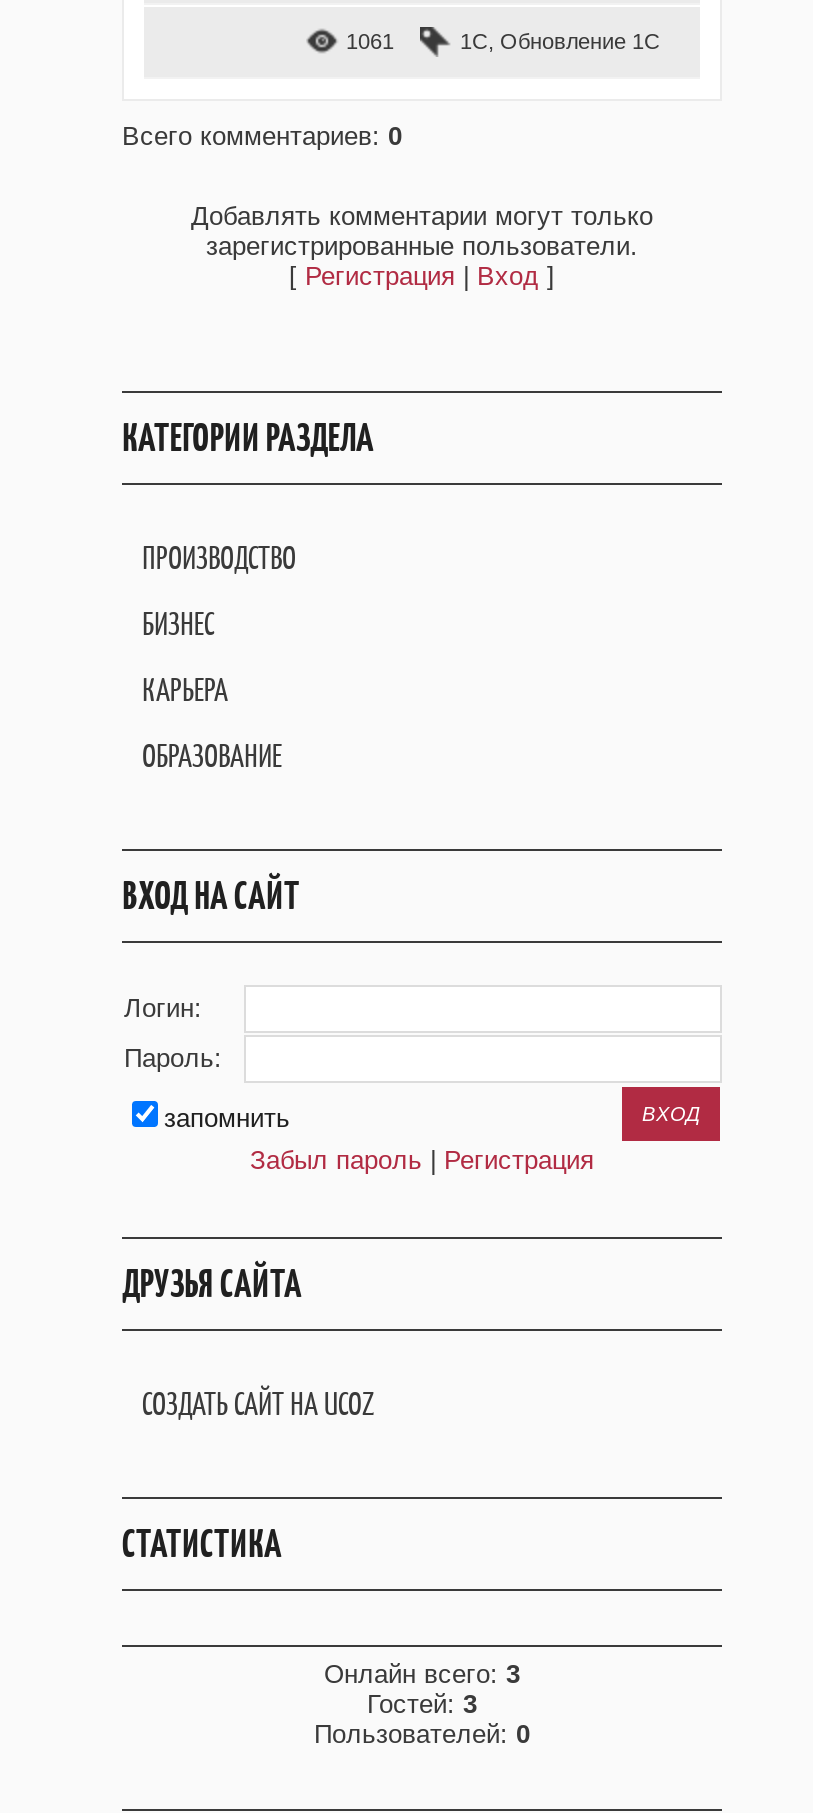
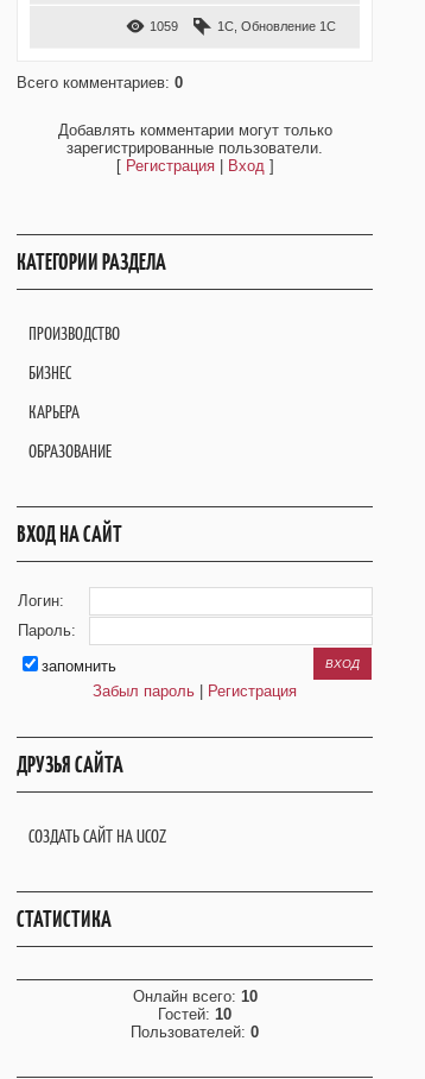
- 1061
+ 1059

- Онлайн всего: 3
+ Онлайн всего: 10

- Гостей: 3
+ Гостей: 10
